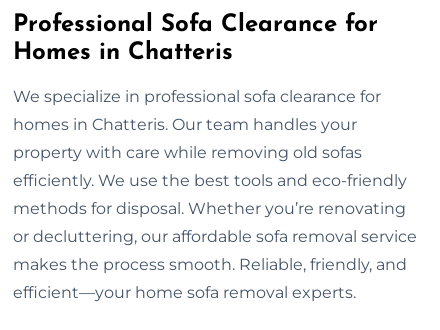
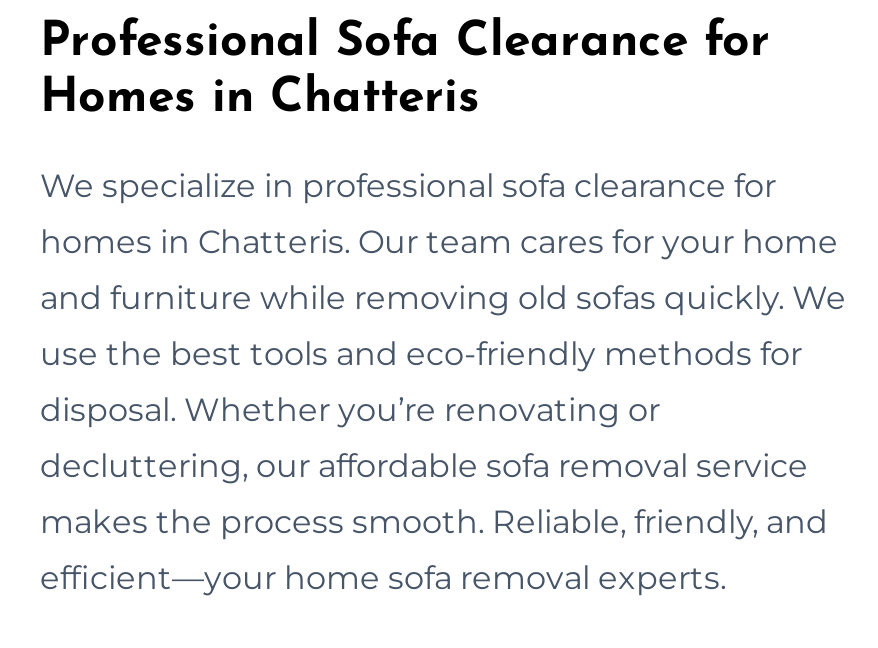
- homes in Chatteris. Our team handles your
+ homes in Chatteris. Our team cares for your home

- property with care while removing old sofas
+ and furniture while removing old sofas quickly. We

- efficiently. We use the best tools and eco-friendly
+ use the best tools and eco-friendly methods for

- methods for disposal. Whether you’re renovating
+ disposal. Whether you’re renovating or

- or decluttering, our affordable sofa removal service
+ decluttering, our affordable sofa removal service
